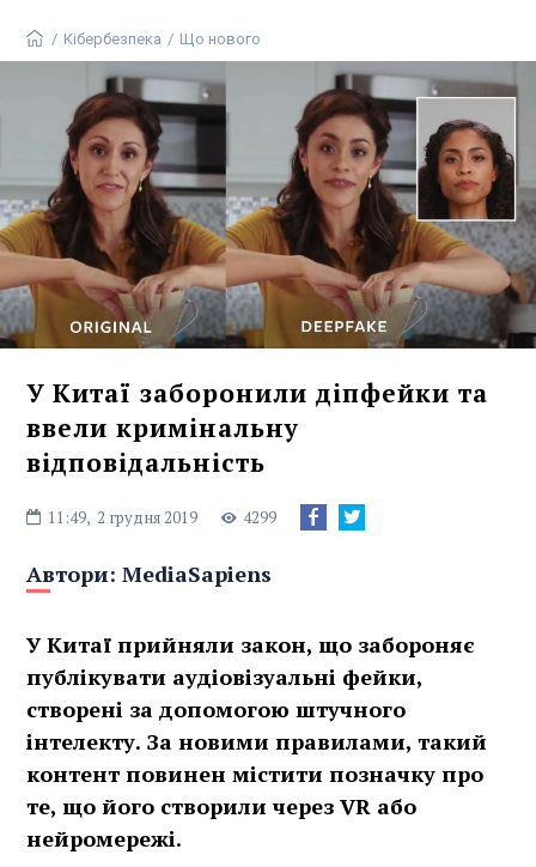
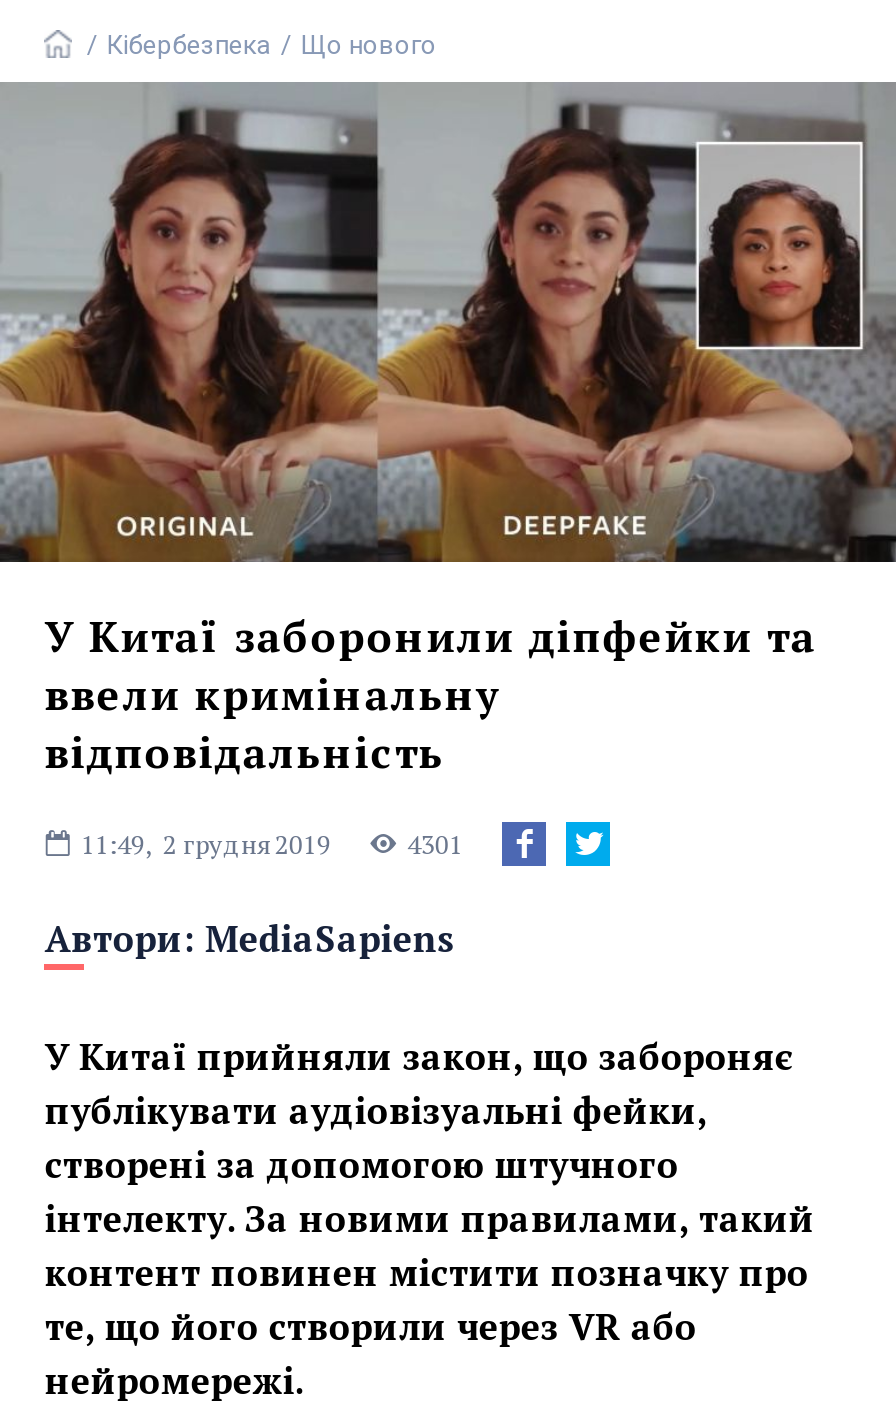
- 4299
+ 4301
